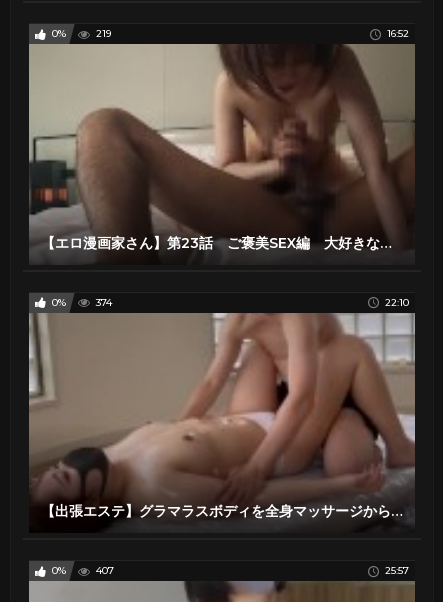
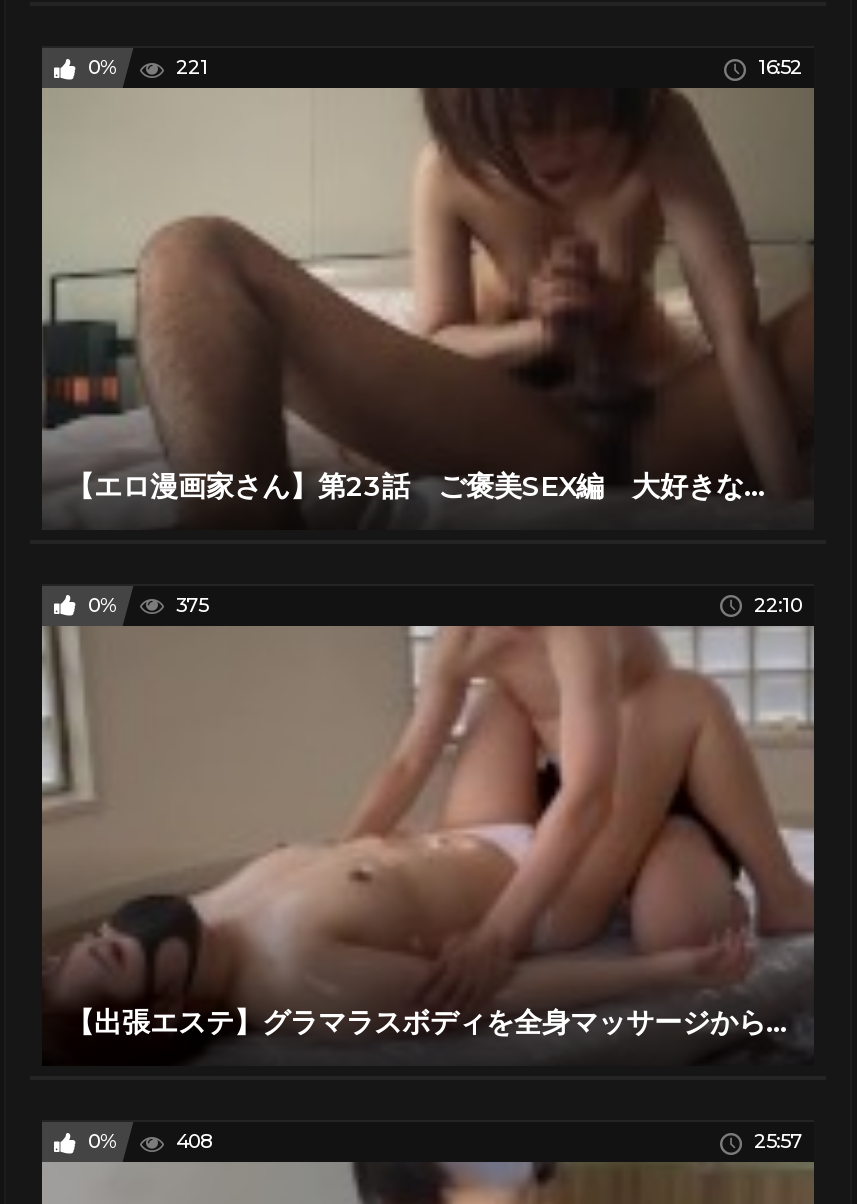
- 219
+ 221

- 374
+ 375

- 407
+ 408
